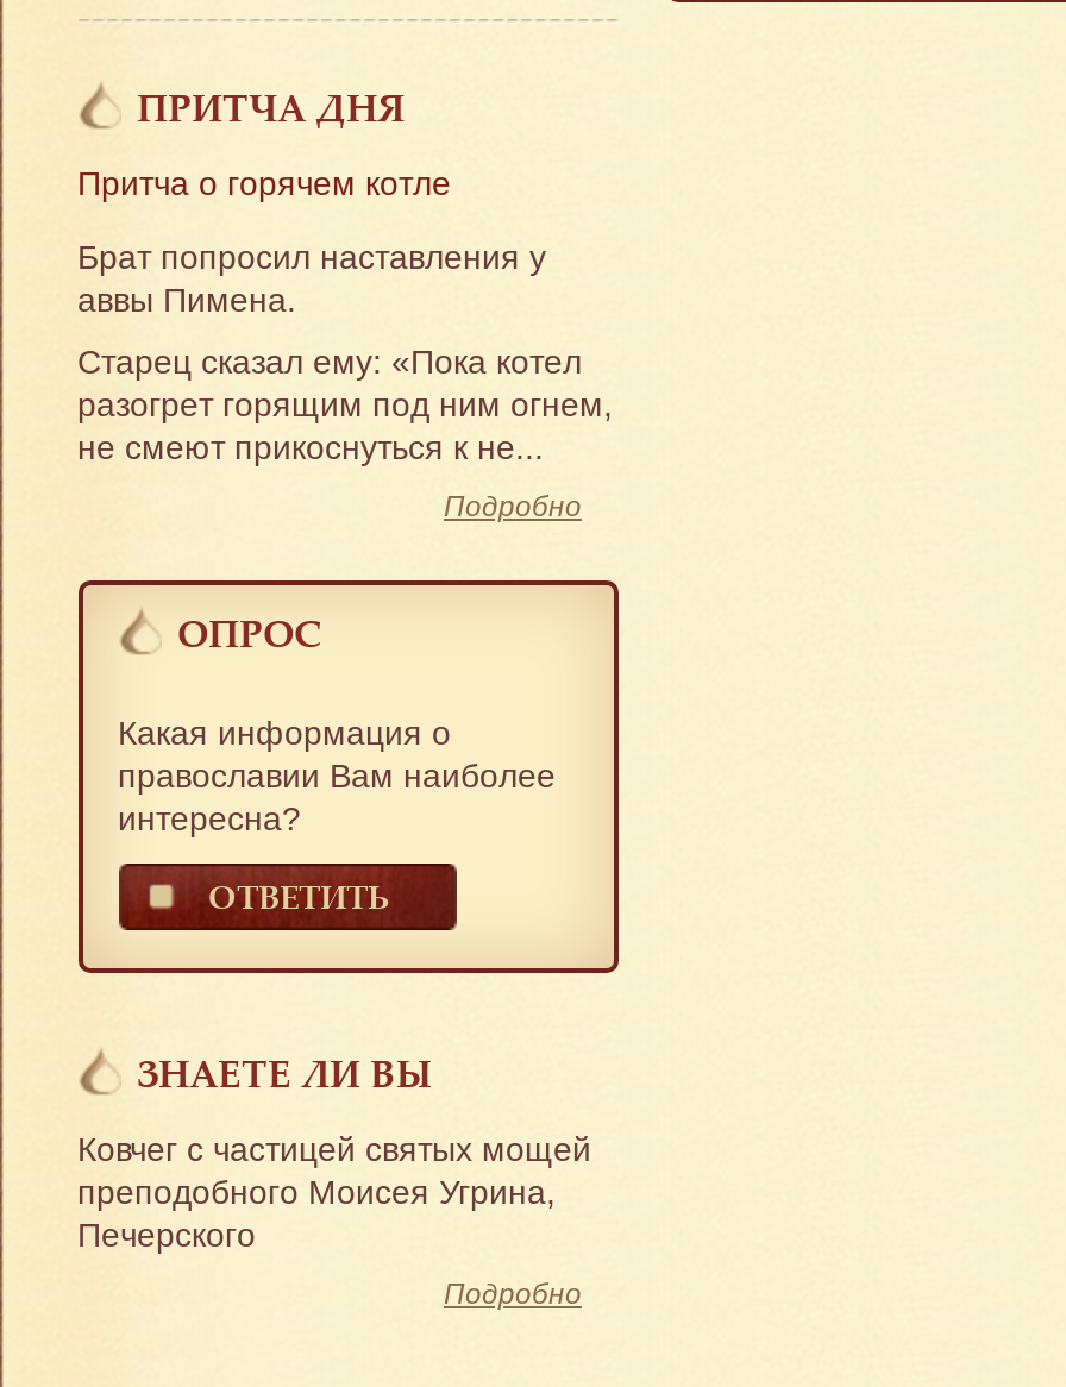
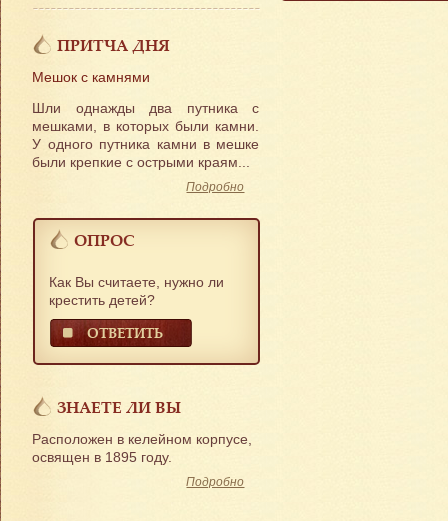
- Притча о горячем котле
- Брат попросил наставления у
- аввы Пимена.
- Старец сказал ему: «Пока котел
- разогрет горящим под ним огнем,
- не смеют прикоснуться к не...
+ Мешок с камнями
+ Шли однажды два путника с
+ мешками, в которых были камни.
+ У одного путника камни в мешке
+ были крепкие с острыми краям...

- Какая информация о
- православии Вам наиболее
- интересна?
+ Как Вы считаете, нужно ли
+ крестить детей?

- Ковчег с частицей святых мощей
- преподобного Моисея Угрина,
- Печерского
+ Расположен в келейном корпусе,
+ освящен в 1895 году.
